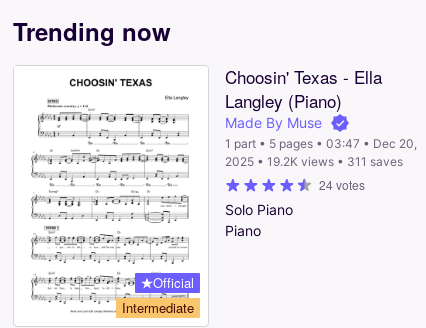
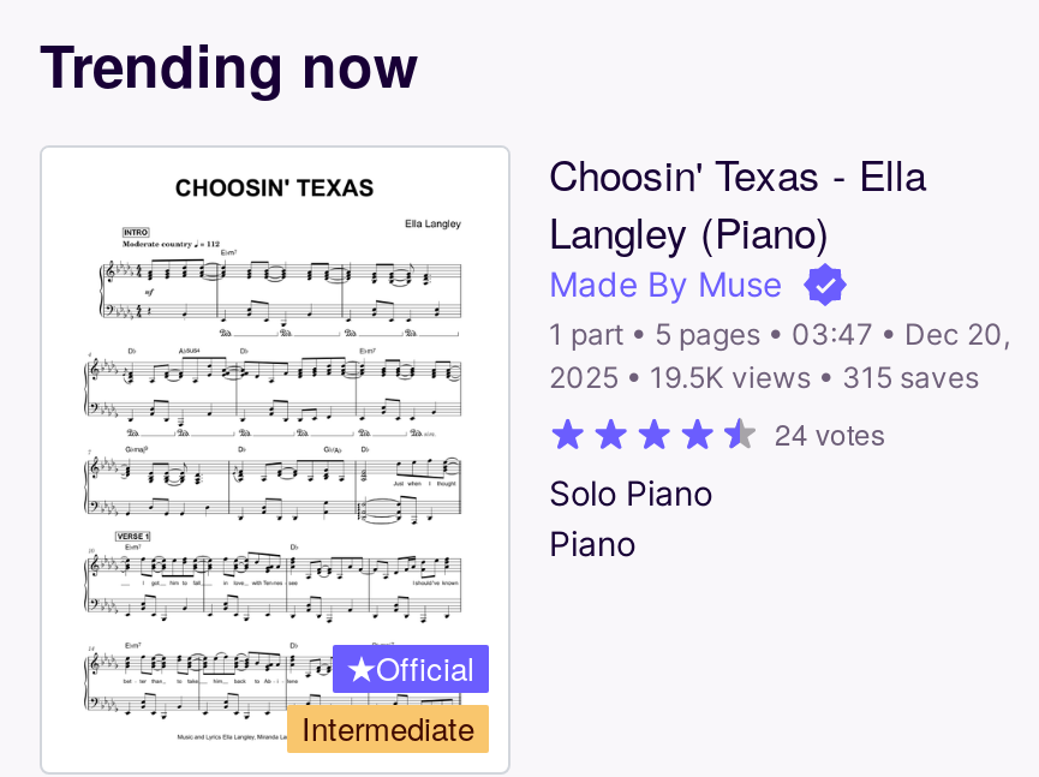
- 2025 • 19.2K views • 311 saves
+ 2025 • 19.5K views • 315 saves
